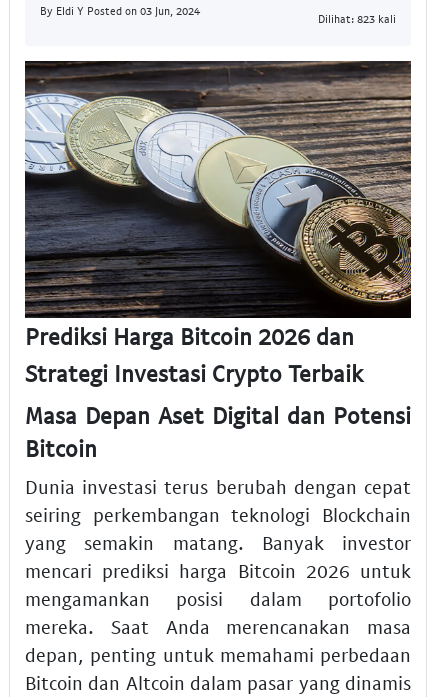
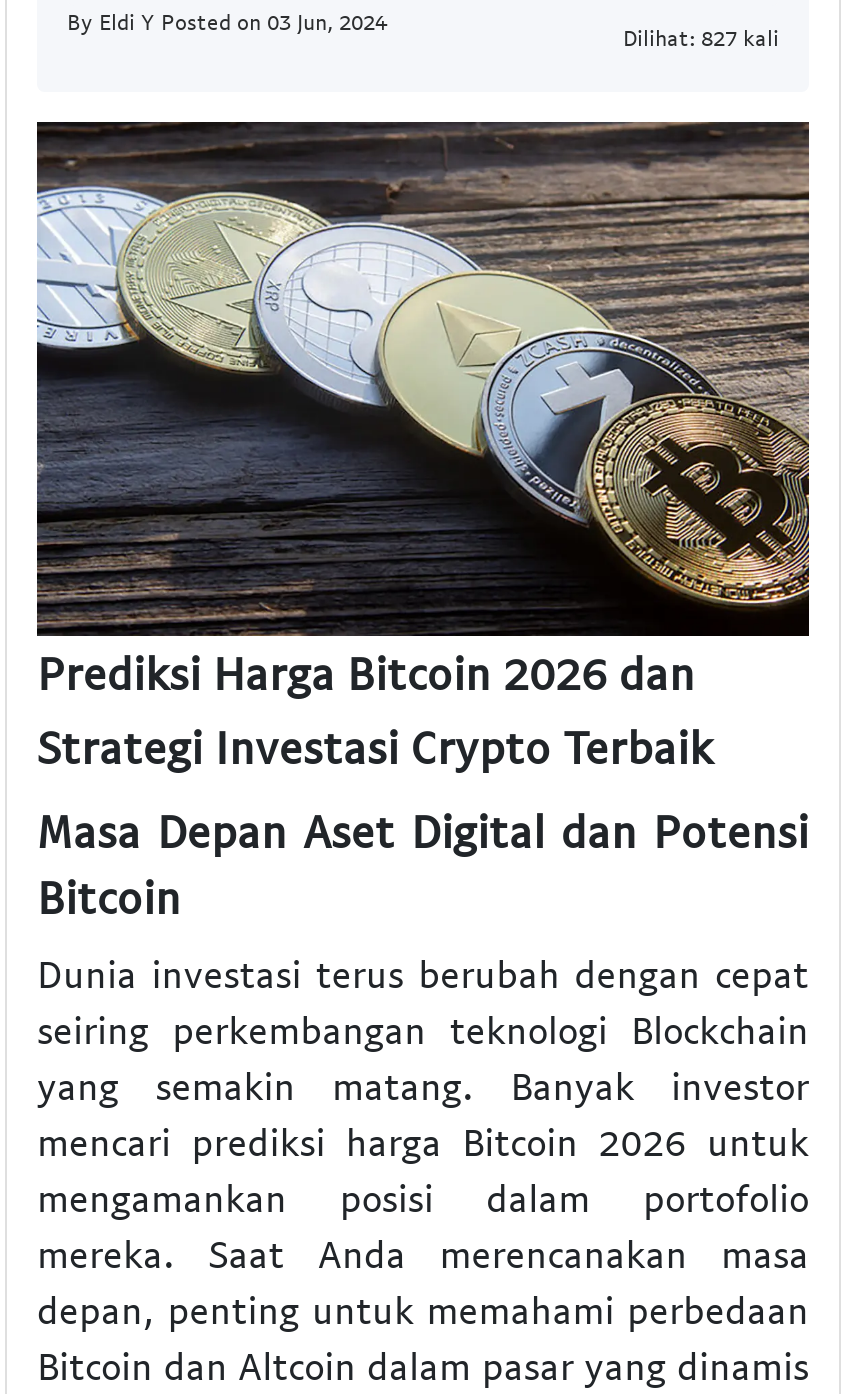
- Dilihat: 823 kali
+ Dilihat: 827 kali
